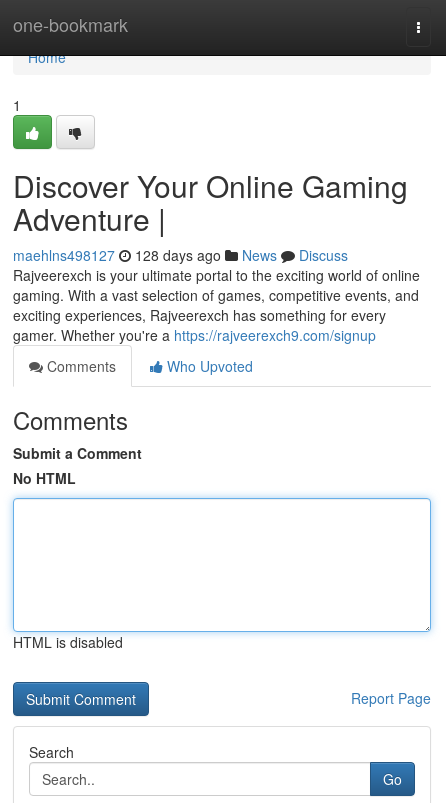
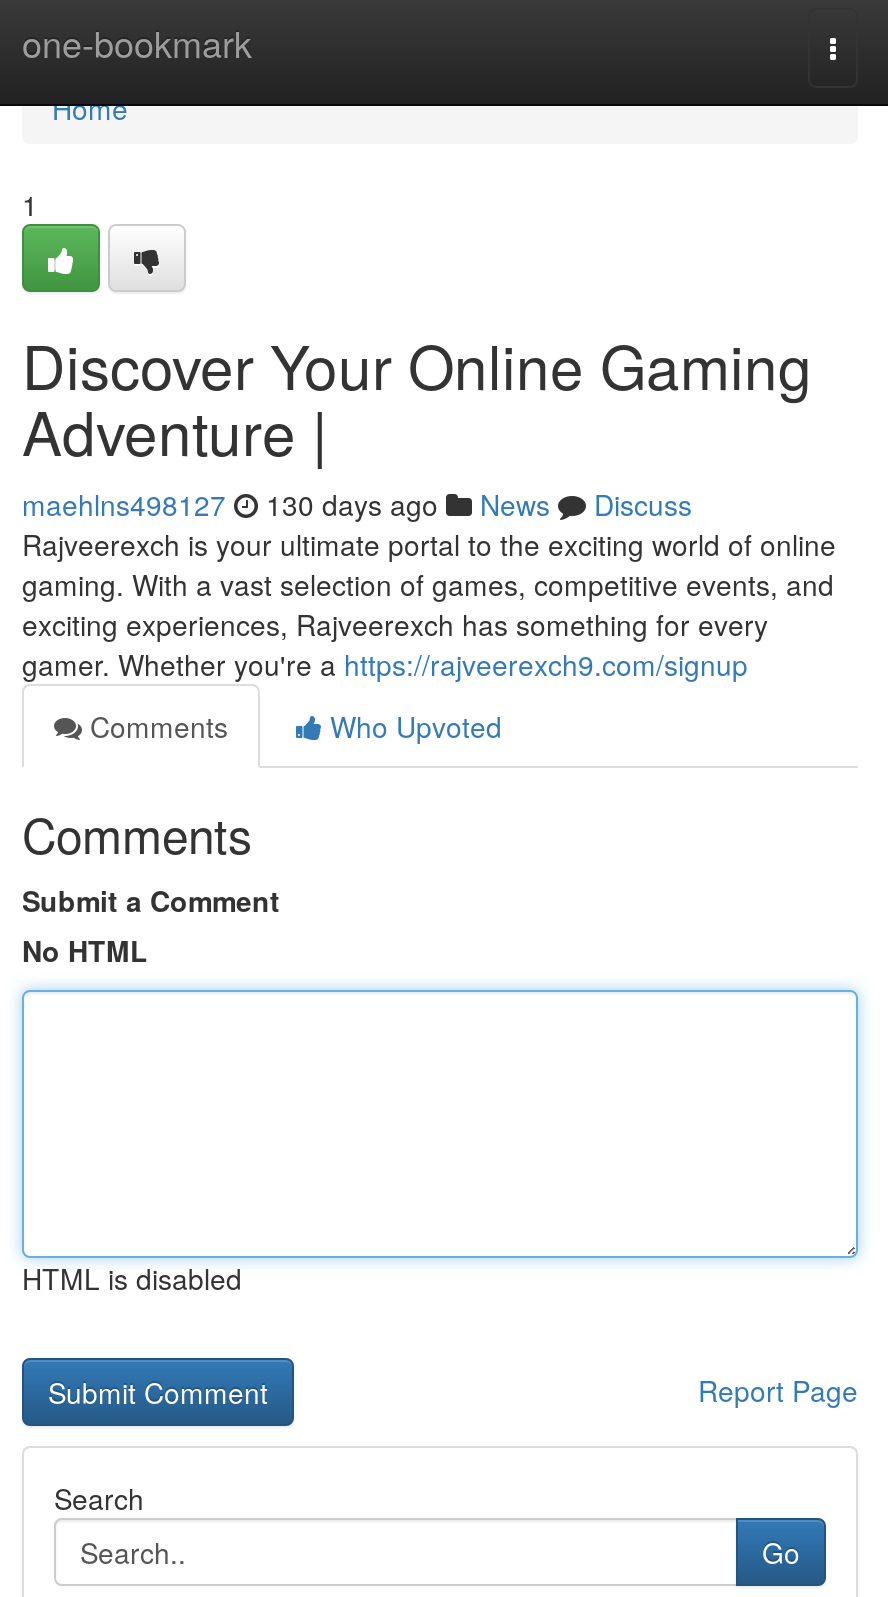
- maehlns498127 128 days ago News Discuss
+ maehlns498127 130 days ago News Discuss
